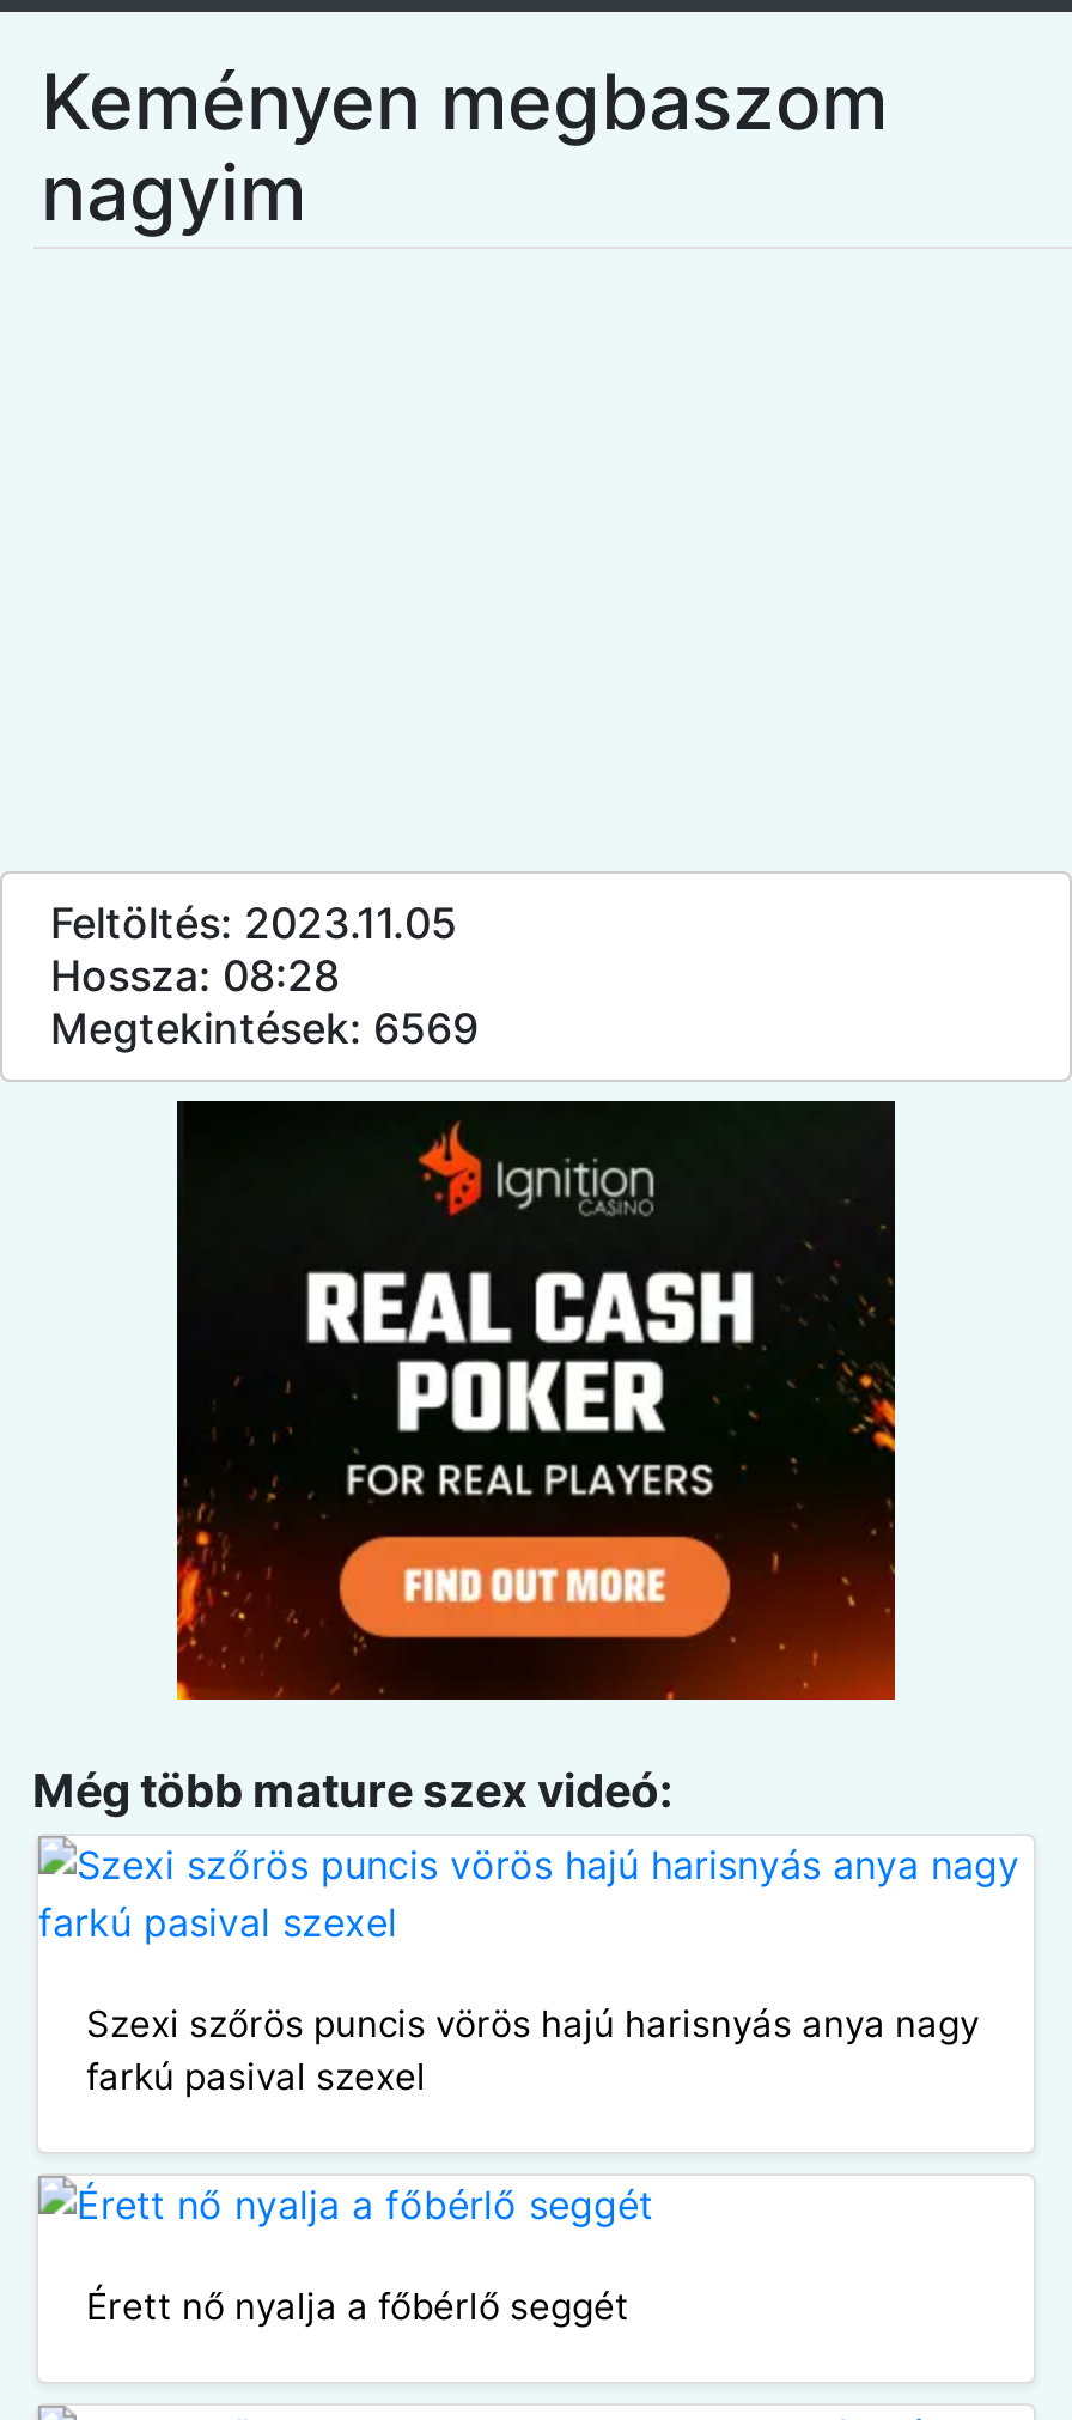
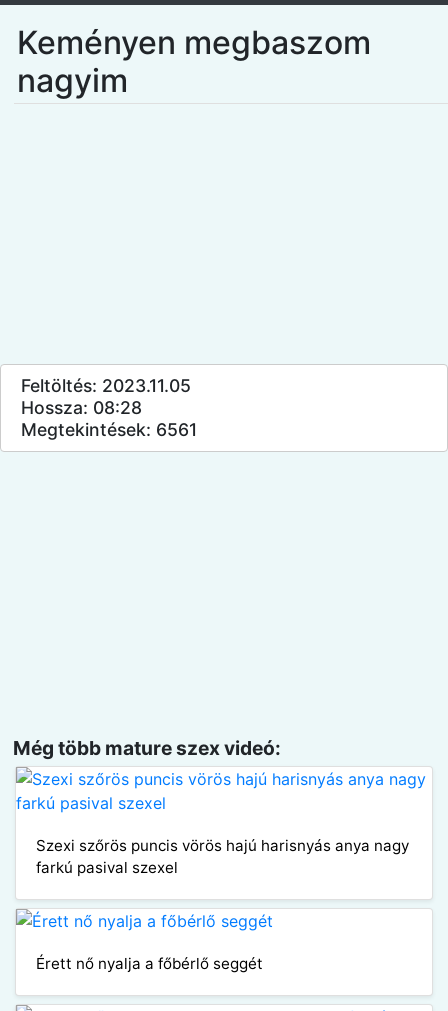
- Megtekintések: 6569
+ Megtekintések: 6561

- [image]
